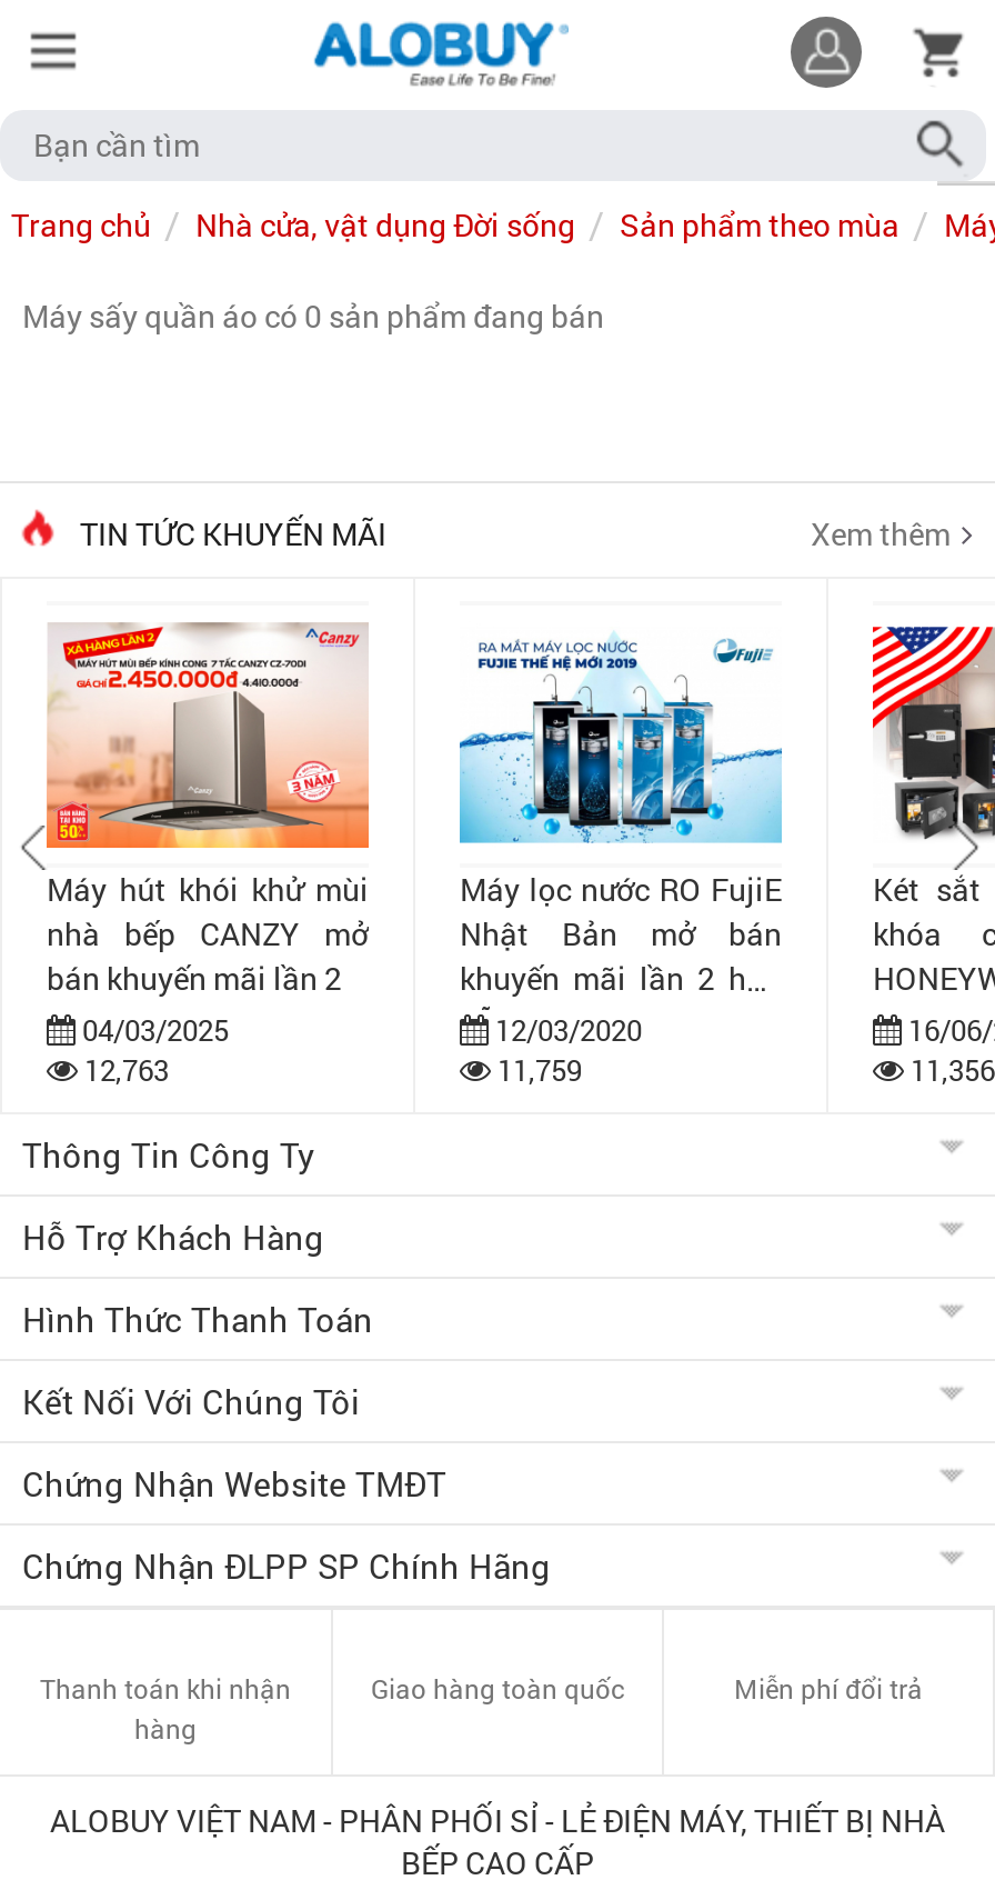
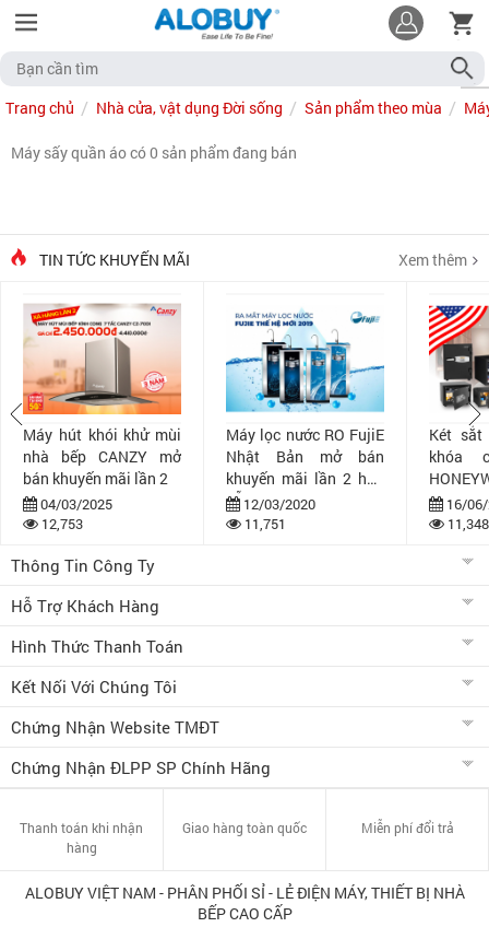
- 12,763
+ 12,753

- 11,759
+ 11,751

- 11,356
+ 11,348
